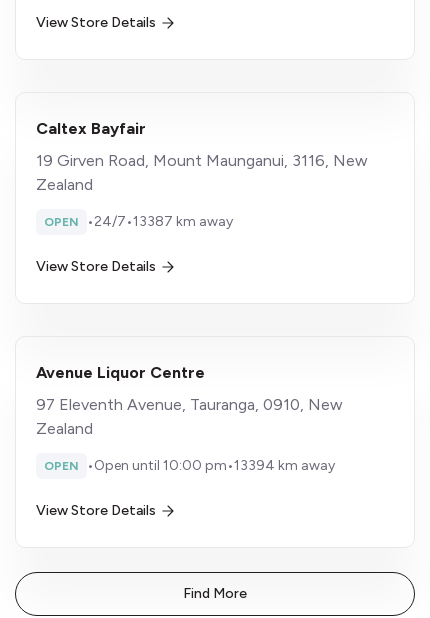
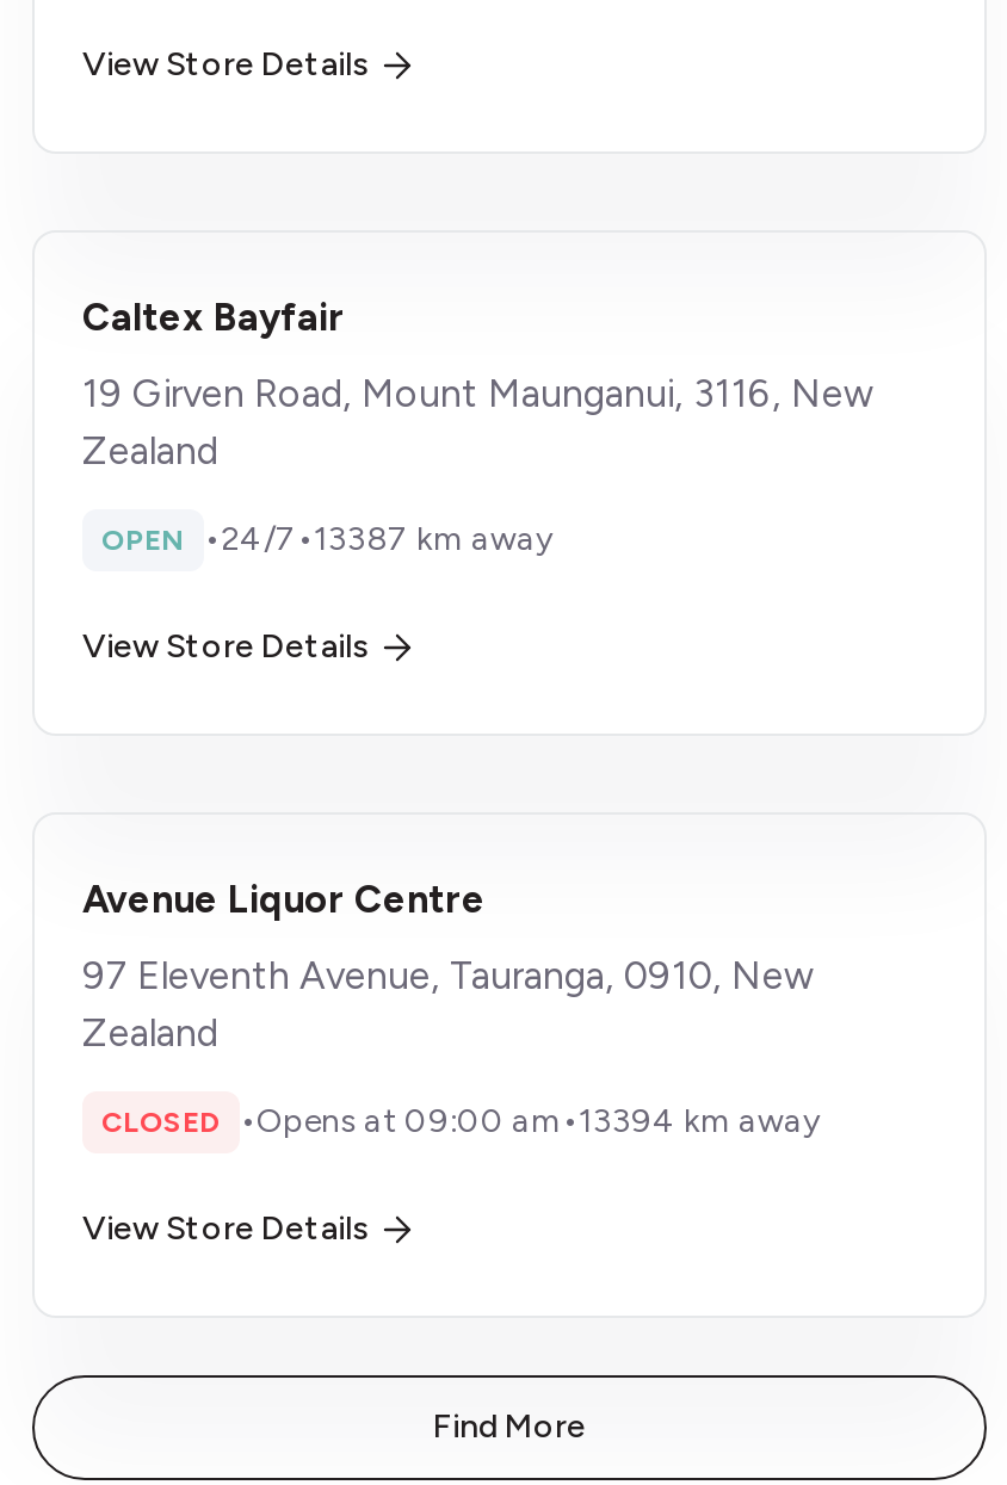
- OPEN •Open until 10:00 pm • 13394 km away
+ CLOSED •Opens at 09:00 am • 13394 km away
